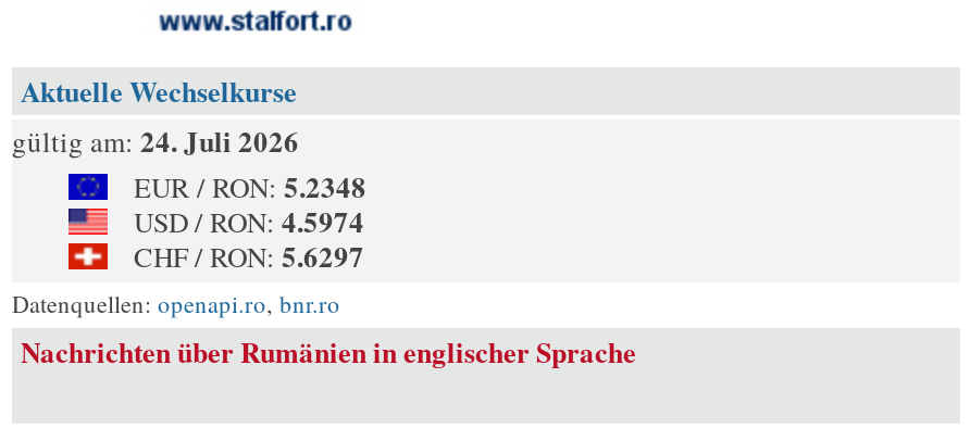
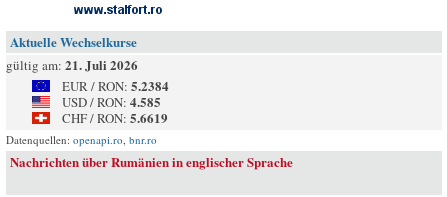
- gültig am: 24. Juli 2026
+ gültig am: 21. Juli 2026

- EUR / RON: 5.2348
+ EUR / RON: 5.2384

- USD / RON: 4.5974
+ USD / RON: 4.585

- CHF / RON: 5.6297
+ CHF / RON: 5.6619
